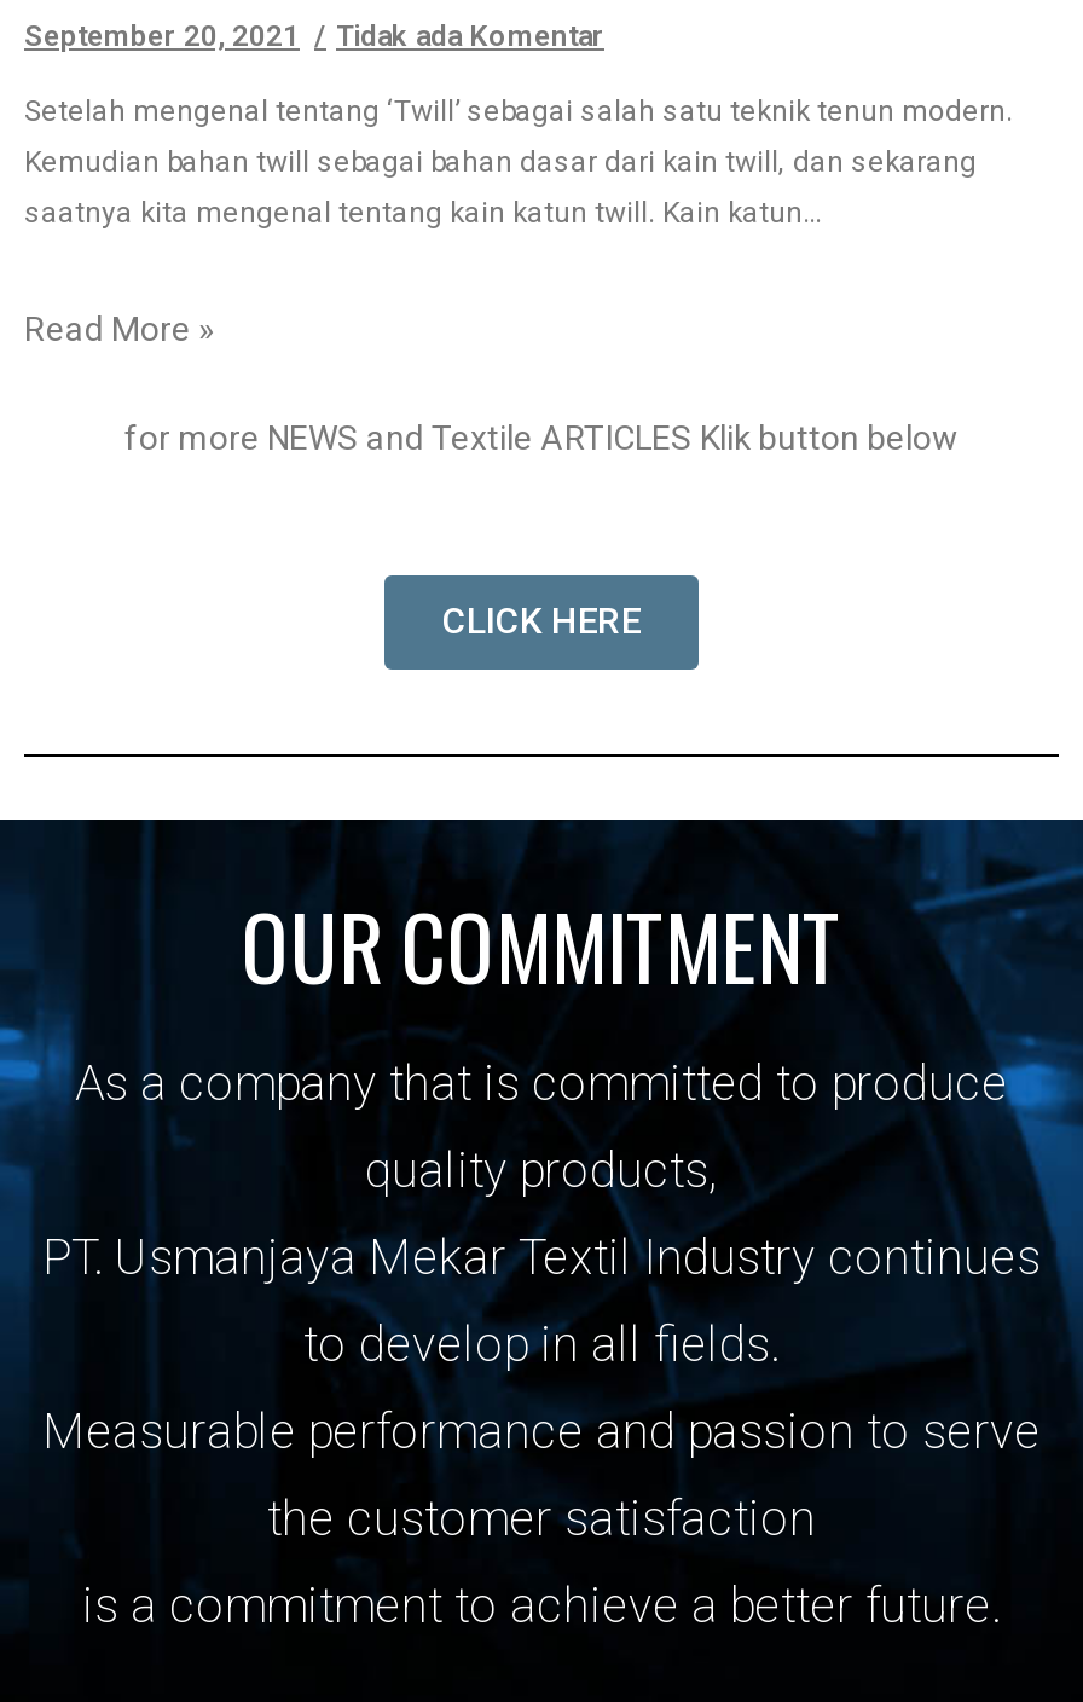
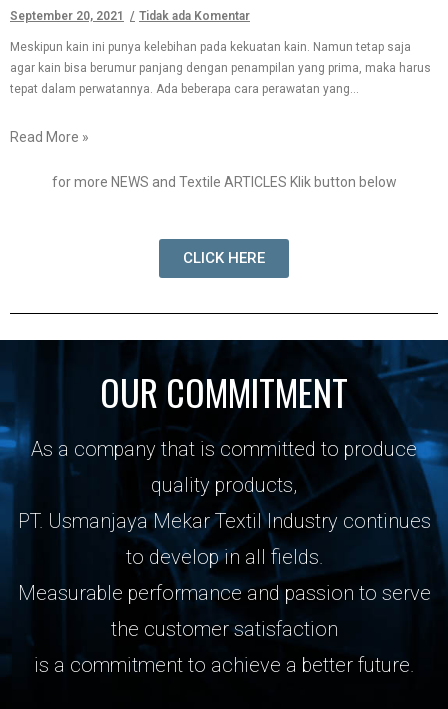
- Setelah mengenal tentang ‘Twill’ sebagai salah satu teknik tenun modern.
+ Meskipun kain ini punya kelebihan pada kekuatan kain. Namun tetap saja

- Kemudian bahan twill sebagai bahan dasar dari kain twill, dan sekarang
+ agar kain bisa berumur panjang dengan penampilan yang prima, maka harus

- saatnya kita mengenal tentang kain katun twill. Kain katun…
+ tepat dalam perwatannya. Ada beberapa cara perawatan yang…
